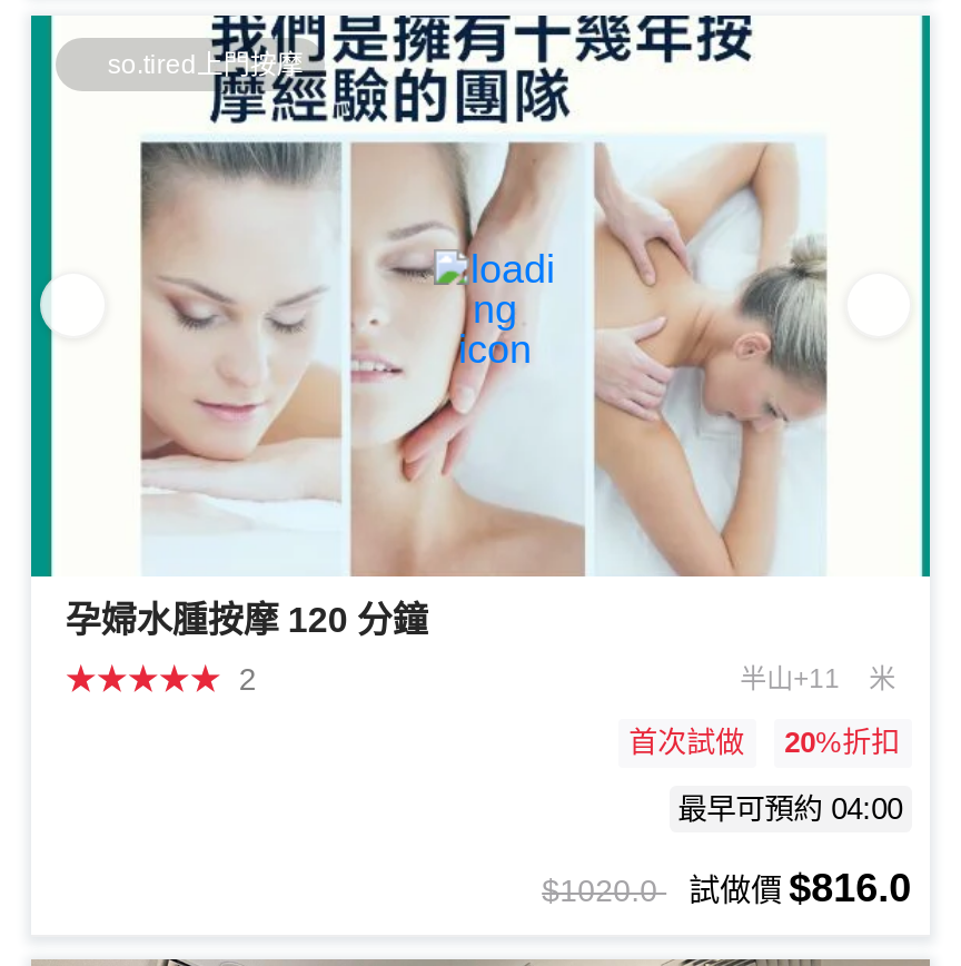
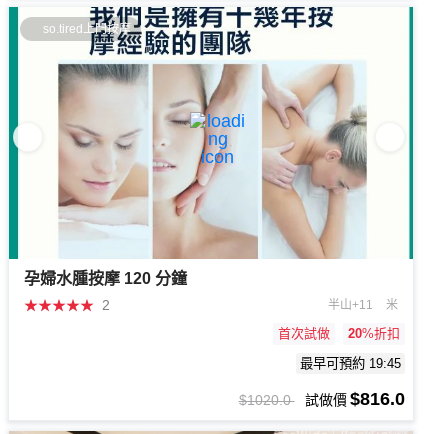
- 最早可預約 04:00
+ 最早可預約 19:45
